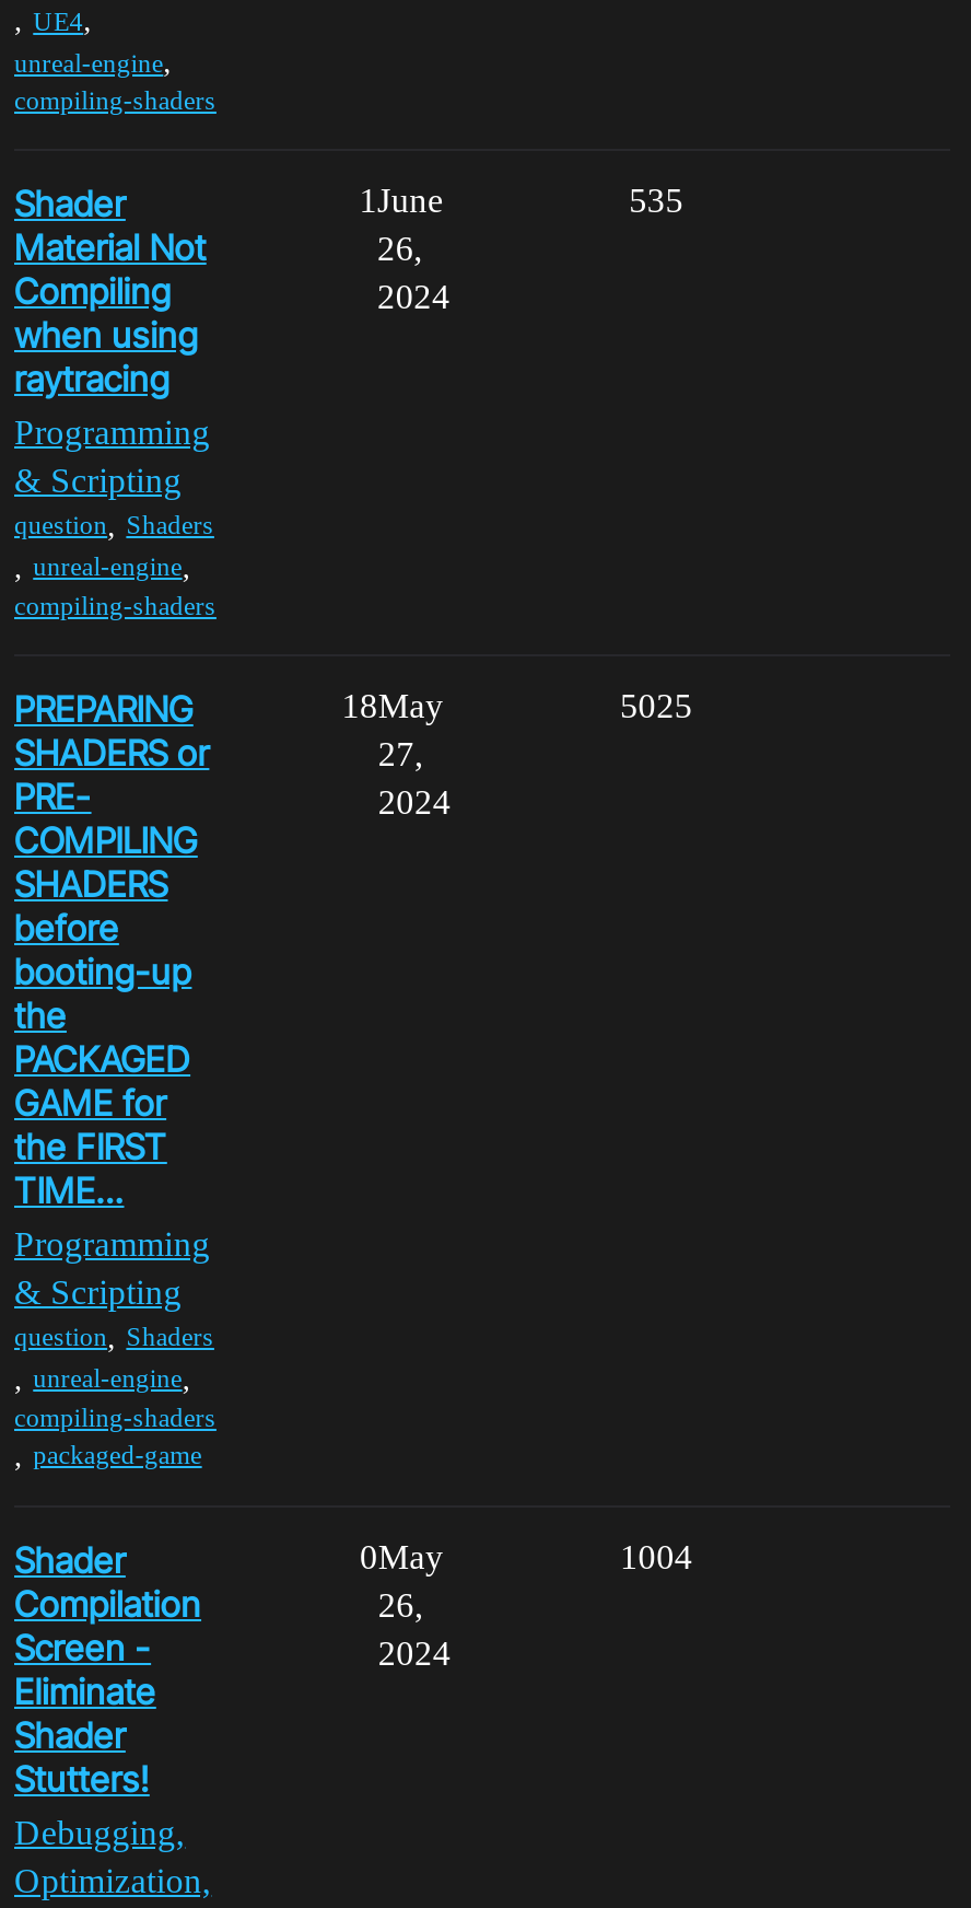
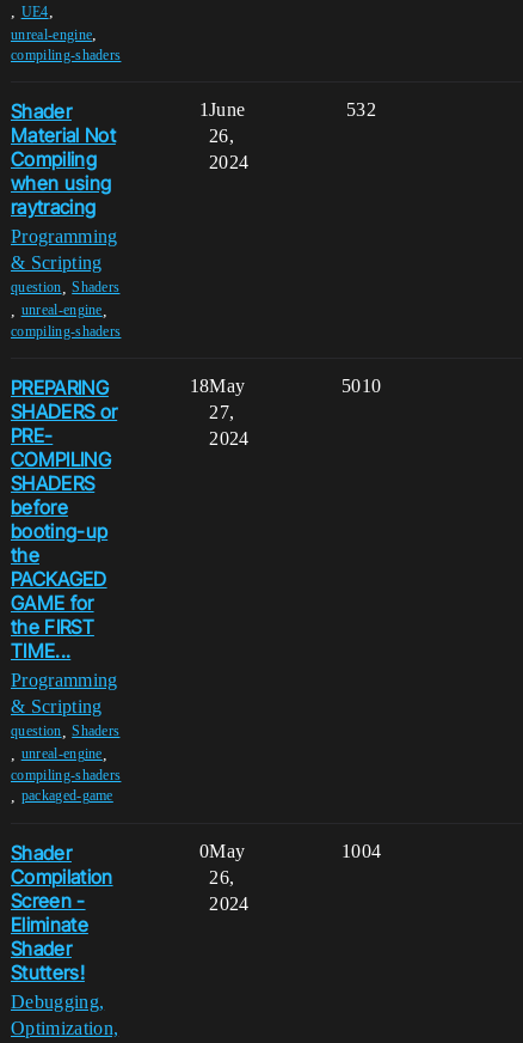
- 535
+ 532

- 5025
+ 5010
